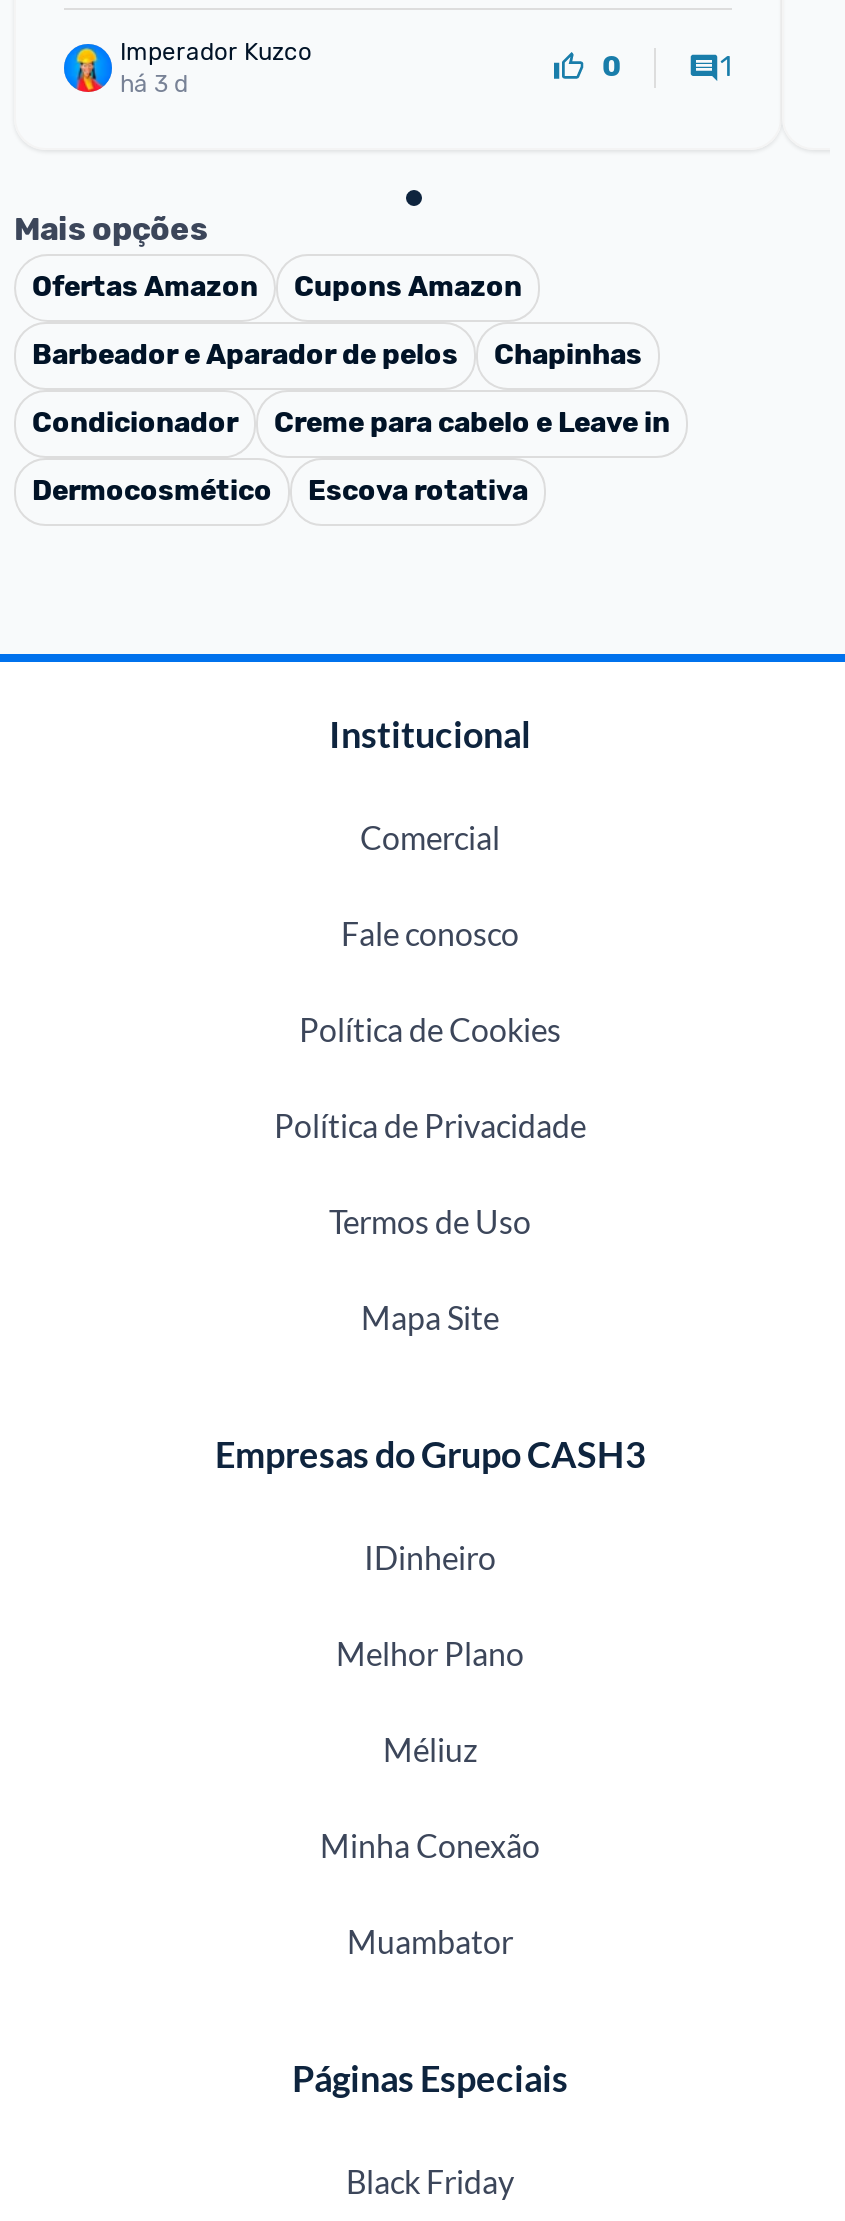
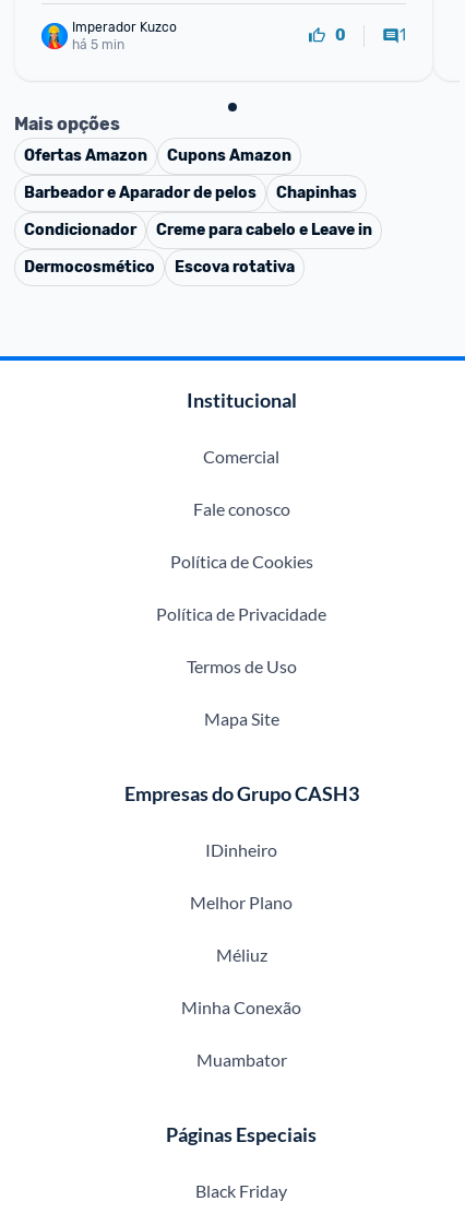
- há 3 d
+ há 5 min
